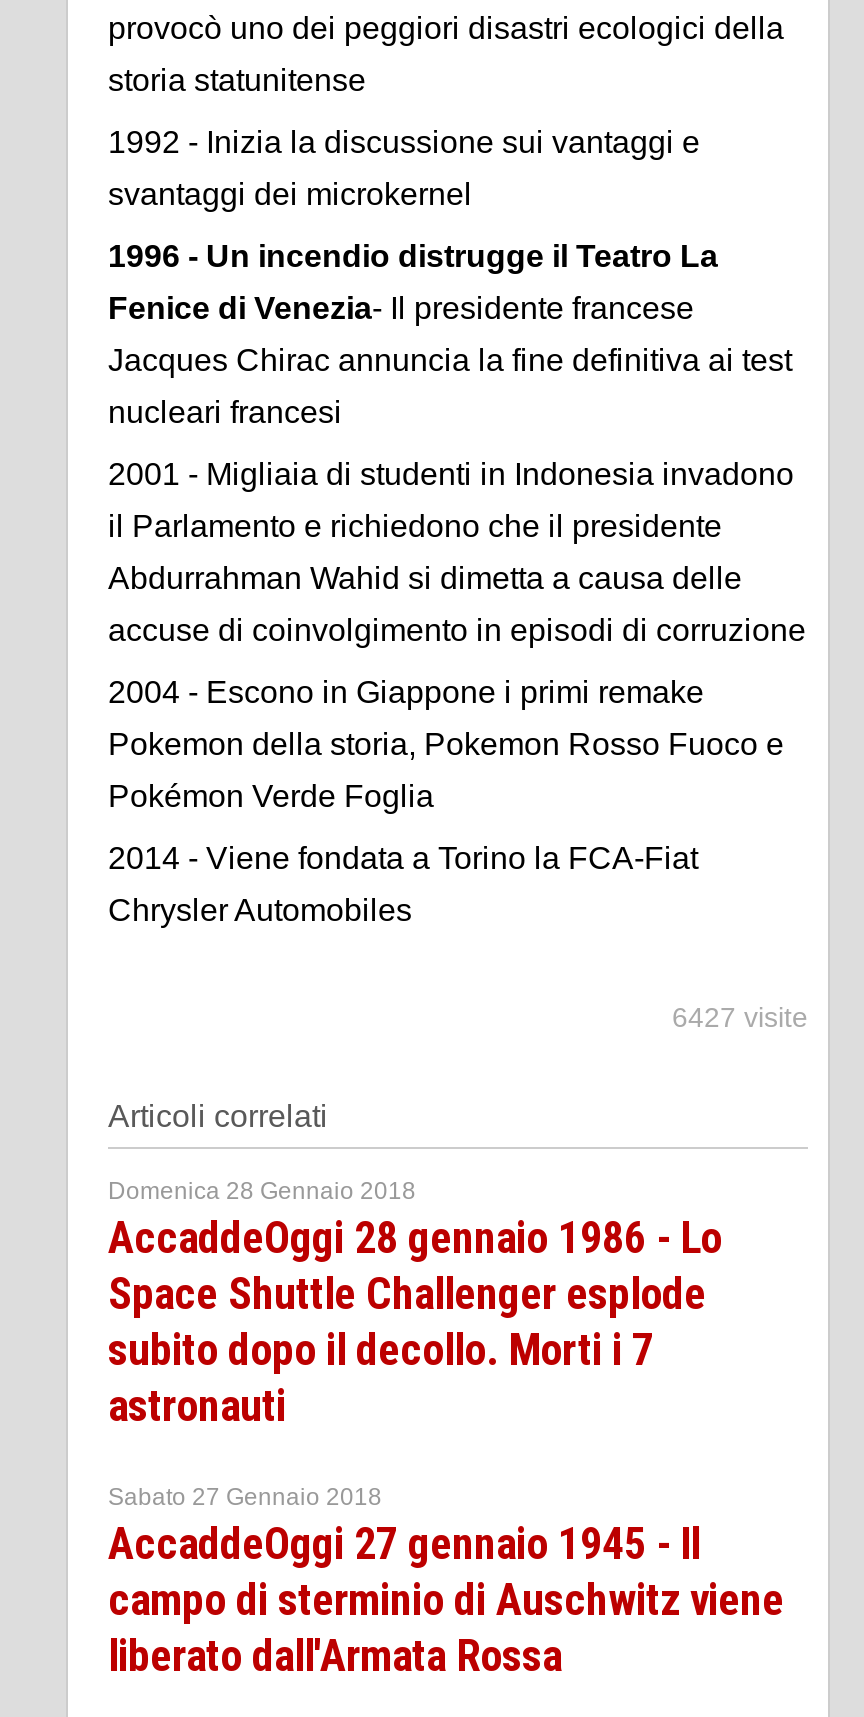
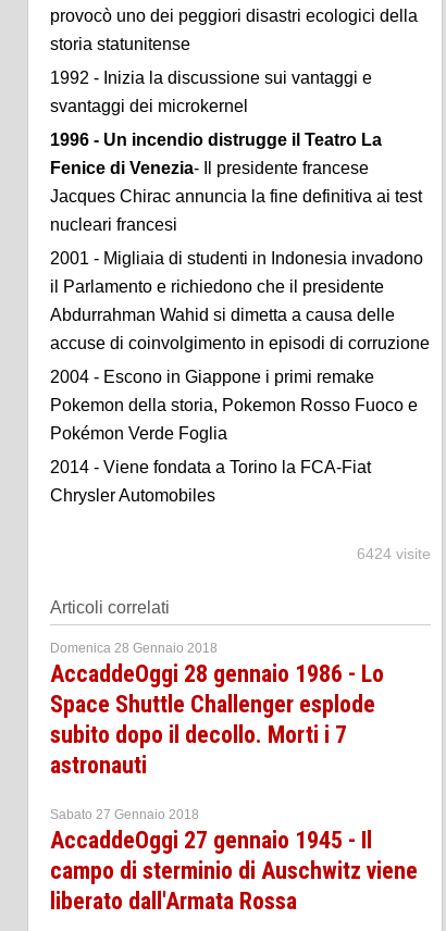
- 6427 visite
+ 6424 visite
